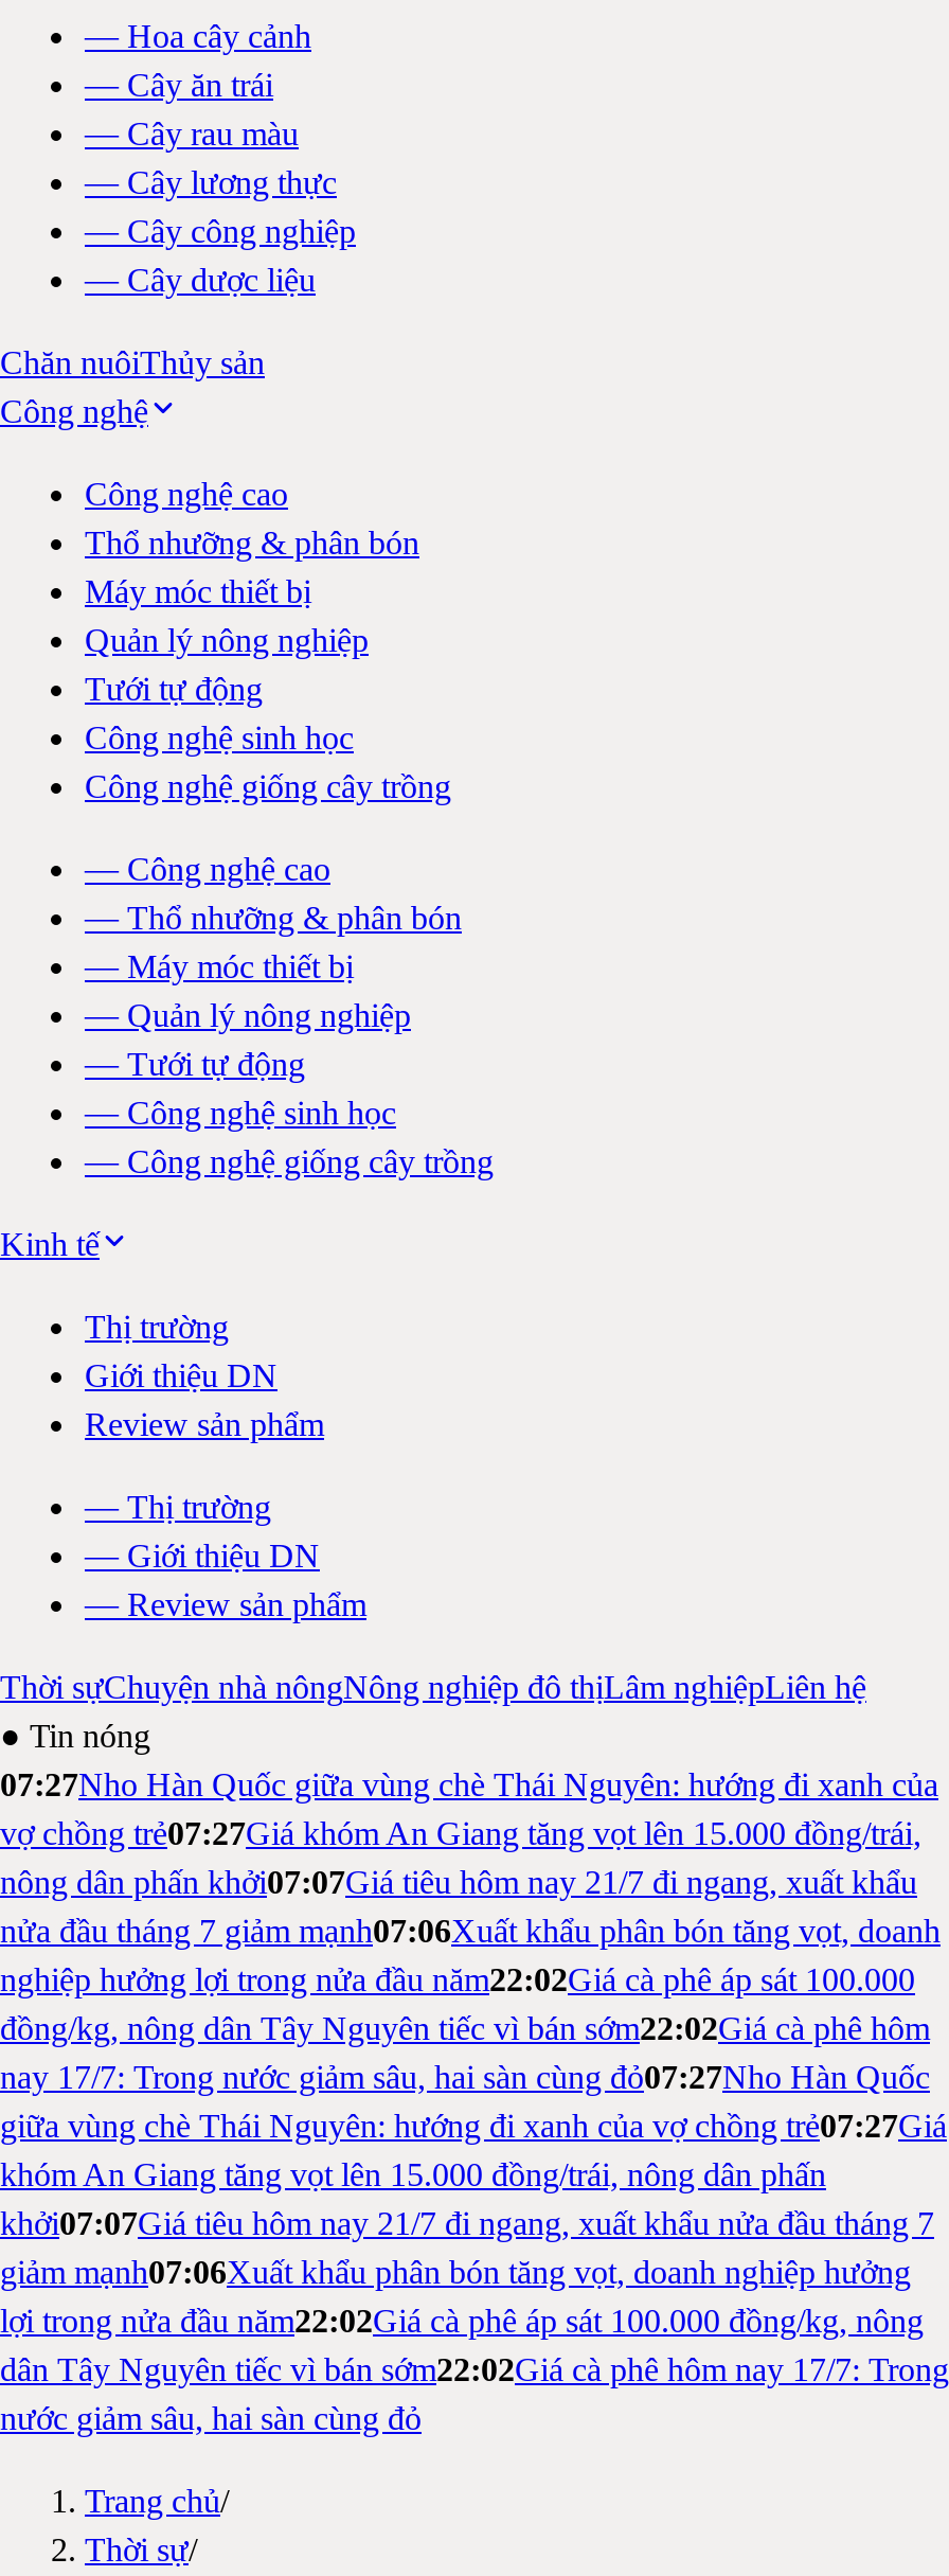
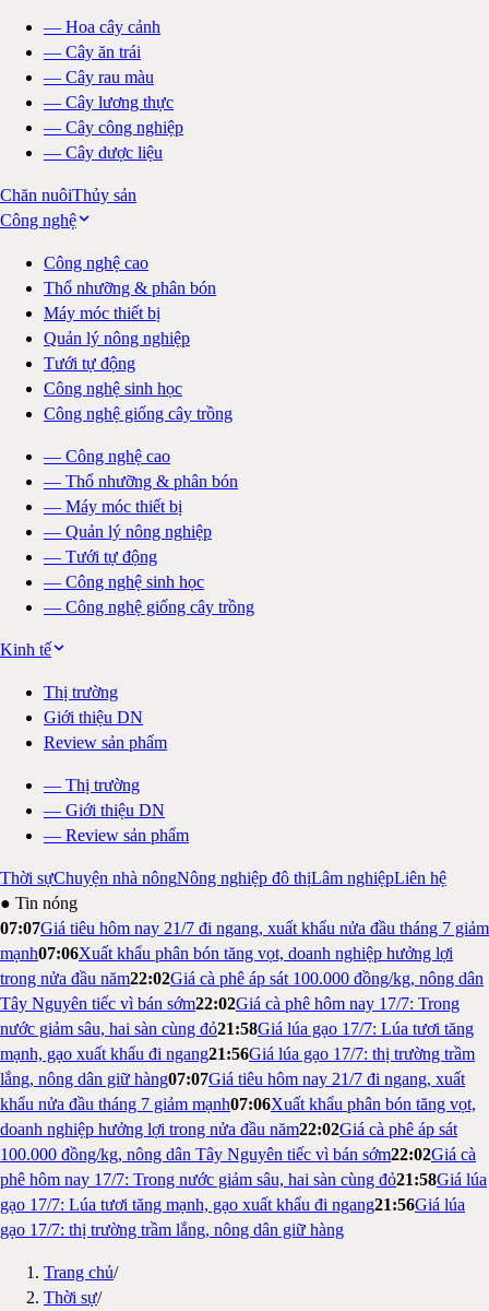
- 07:27Nho Hàn Quốc giữa vùng chè Thái Nguyên: hướng đi xanh của
- vợ chồng trẻ07:27Giá khóm An Giang tăng vọt lên 15.000 đồng/trái,
- nông dân phấn khởi07:07Giá tiêu hôm nay 21/7 đi ngang, xuất khẩu
- nửa đầu tháng 7 giảm mạnh07:06Xuất khẩu phân bón tăng vọt, doanh
- nghiệp hưởng lợi trong nửa đầu năm22:02Giá cà phê áp sát 100.000
- đồng/kg, nông dân Tây Nguyên tiếc vì bán sớm22:02Giá cà phê hôm
- nay 17/7: Trong nước giảm sâu, hai sàn cùng đỏ07:27Nho Hàn Quốc
- giữa vùng chè Thái Nguyên: hướng đi xanh của vợ chồng trẻ07:27Giá
- khóm An Giang tăng vọt lên 15.000 đồng/trái, nông dân phấn
- khởi07:07Giá tiêu hôm nay 21/7 đi ngang, xuất khẩu nửa đầu tháng 7
- giảm mạnh07:06Xuất khẩu phân bón tăng vọt, doanh nghiệp hưởng
- lợi trong nửa đầu năm22:02Giá cà phê áp sát 100.000 đồng/kg, nông
- dân Tây Nguyên tiếc vì bán sớm22:02Giá cà phê hôm nay 17/7: Trong
- nước giảm sâu, hai sàn cùng đỏ
+ 07:07Giá tiêu hôm nay 21/7 đi ngang, xuất khẩu nửa đầu tháng 7 giảm
+ mạnh07:06Xuất khẩu phân bón tăng vọt, doanh nghiệp hưởng lợi
+ trong nửa đầu năm22:02Giá cà phê áp sát 100.000 đồng/kg, nông dân
+ Tây Nguyên tiếc vì bán sớm22:02Giá cà phê hôm nay 17/7: Trong
+ nước giảm sâu, hai sàn cùng đỏ21:58Giá lúa gạo 17/7: Lúa tươi tăng
+ mạnh, gạo xuất khẩu đi ngang21:56Giá lúa gạo 17/7: thị trường trầm
+ lắng, nông dân giữ hàng07:07Giá tiêu hôm nay 21/7 đi ngang, xuất
+ khẩu nửa đầu tháng 7 giảm mạnh07:06Xuất khẩu phân bón tăng vọt,
+ doanh nghiệp hưởng lợi trong nửa đầu năm22:02Giá cà phê áp sát
+ 100.000 đồng/kg, nông dân Tây Nguyên tiếc vì bán sớm22:02Giá cà
+ phê hôm nay 17/7: Trong nước giảm sâu, hai sàn cùng đỏ21:58Giá lúa
+ gạo 17/7: Lúa tươi tăng mạnh, gạo xuất khẩu đi ngang21:56Giá lúa
+ gạo 17/7: thị trường trầm lắng, nông dân giữ hàng
